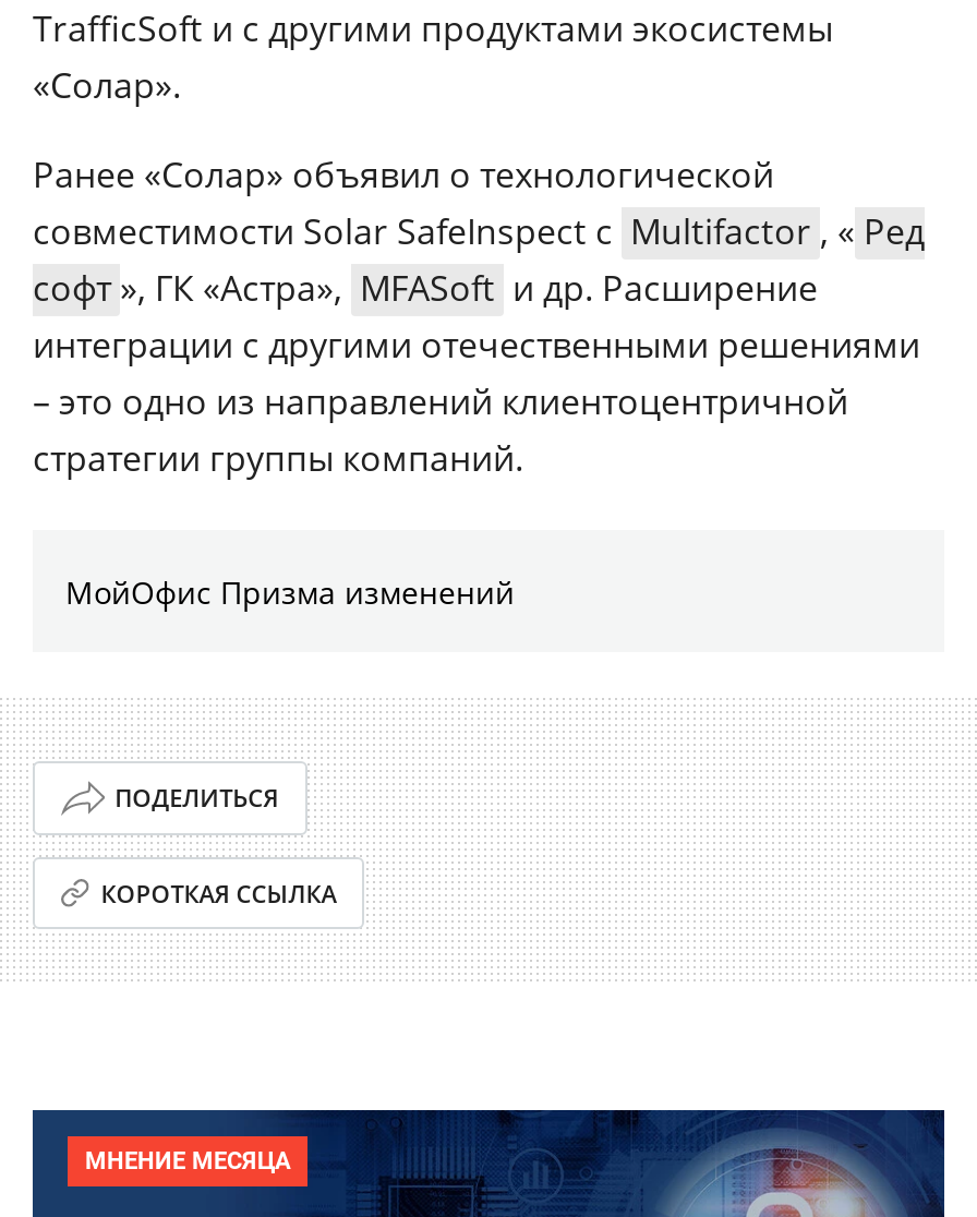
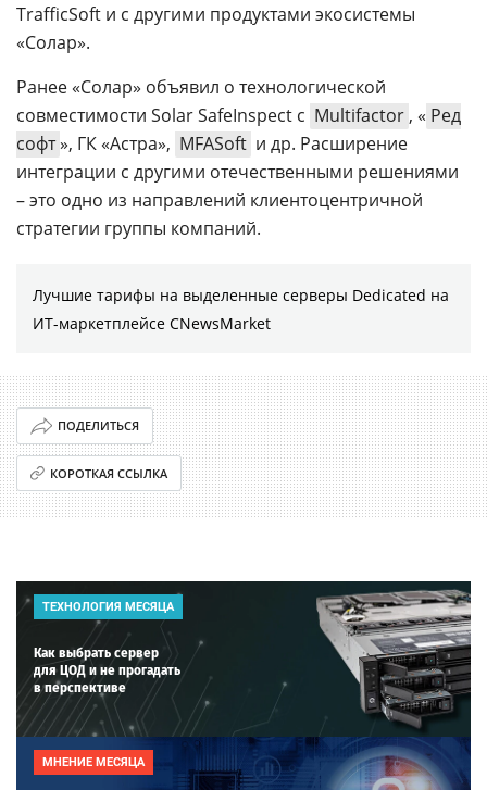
- МойОфис Призма изменений
+ Лучшие тарифы на выделенные серверы Dedicated на
+ ИТ-маркетплейсе CNewsMarket

+ [image]
+ ТЕХНОЛОГИЯ МЕСЯЦА
+ Как выбрать сервер
+ для ЦОД и не прогадать
+ в перспективе
